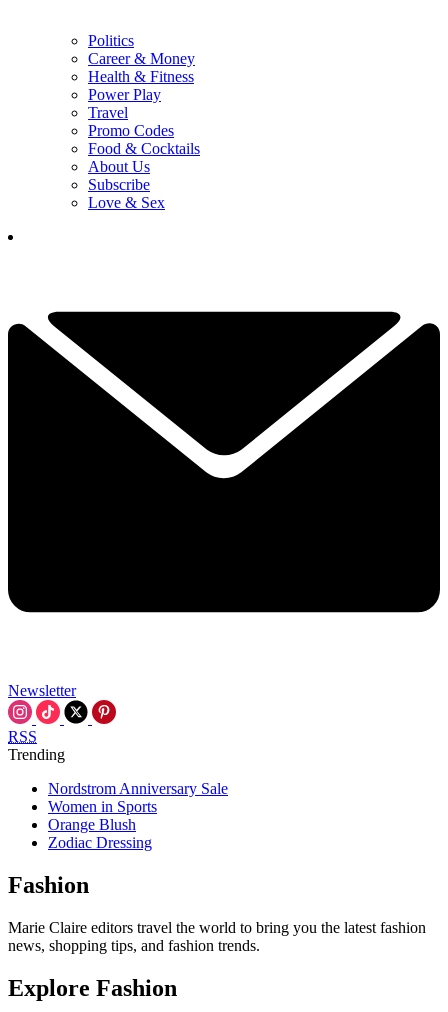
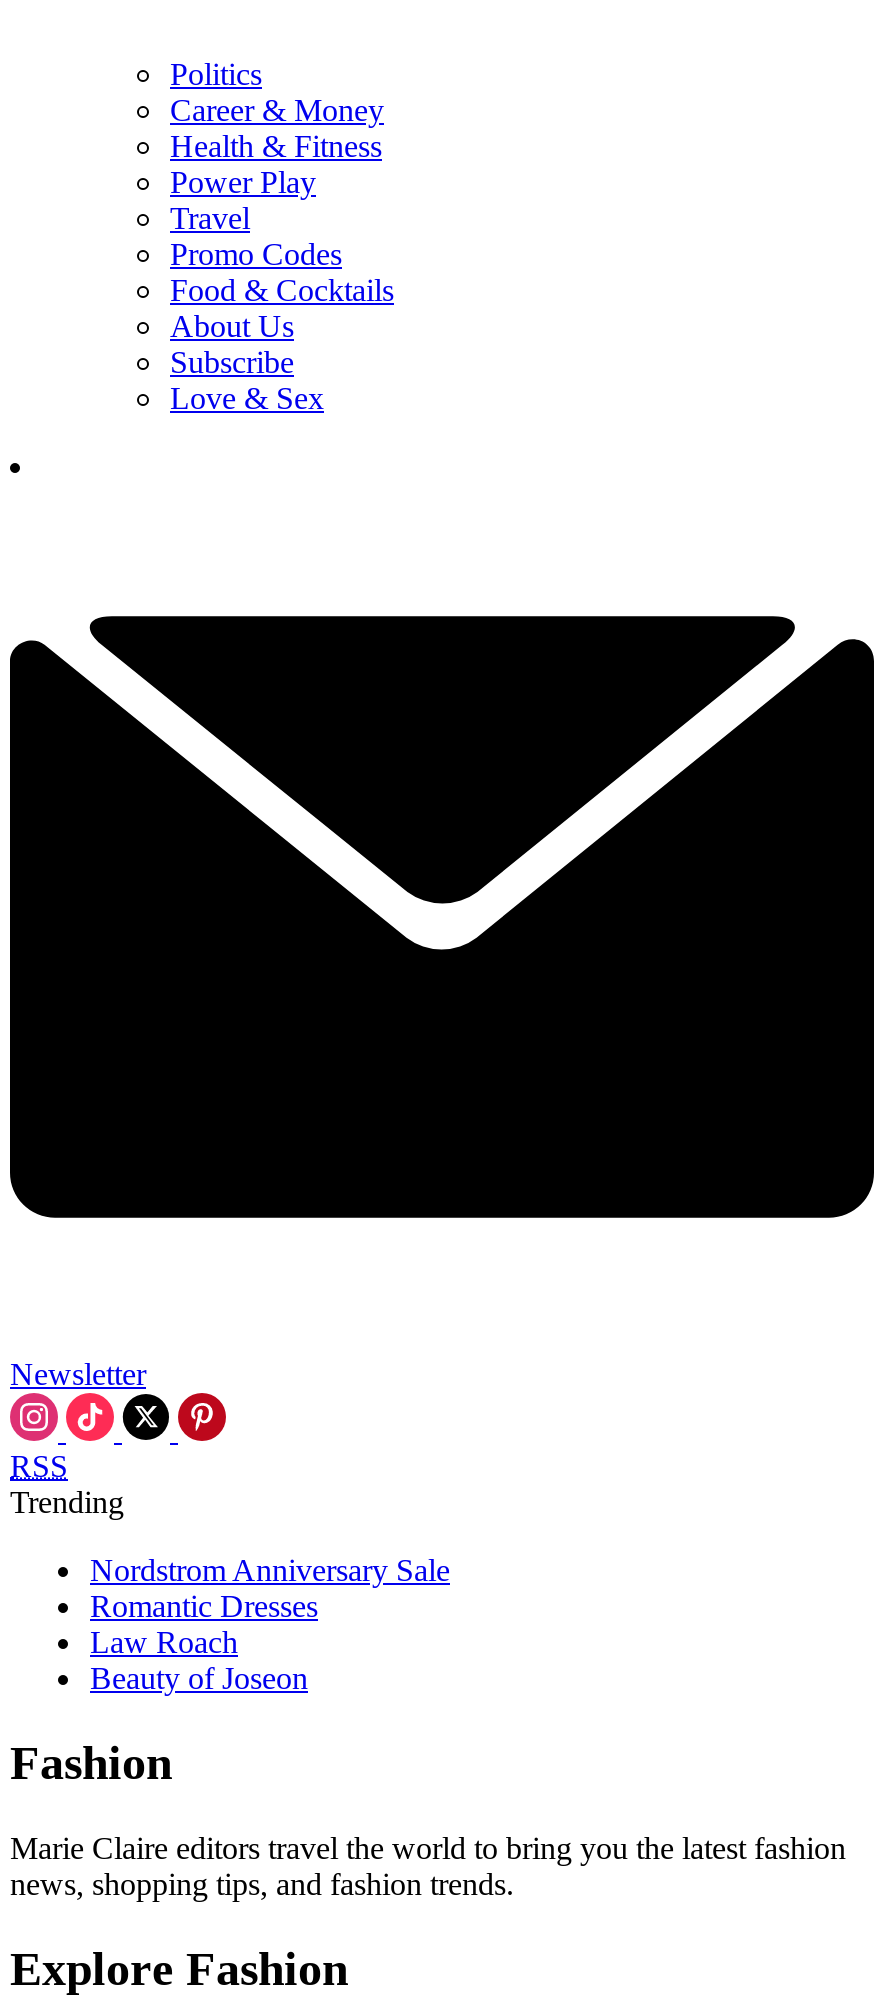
- Women in Sports
- Orange Blush
- Zodiac Dressing
+ Romantic Dresses
+ Law Roach
+ Beauty of Joseon
